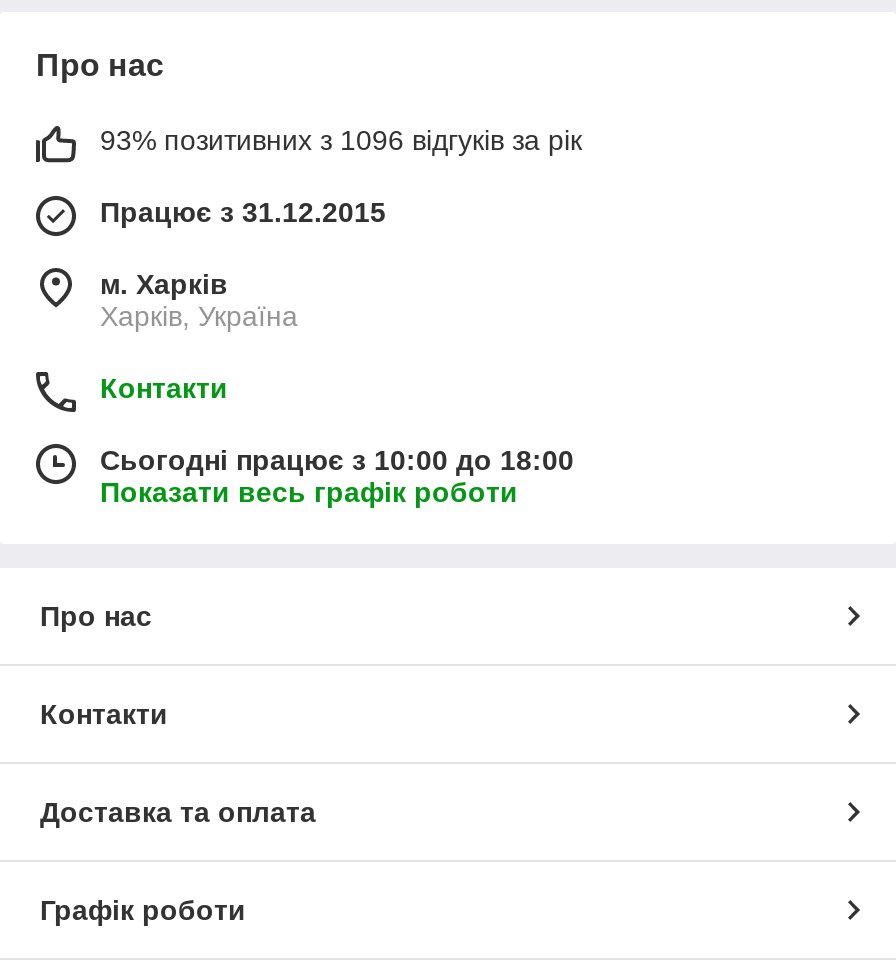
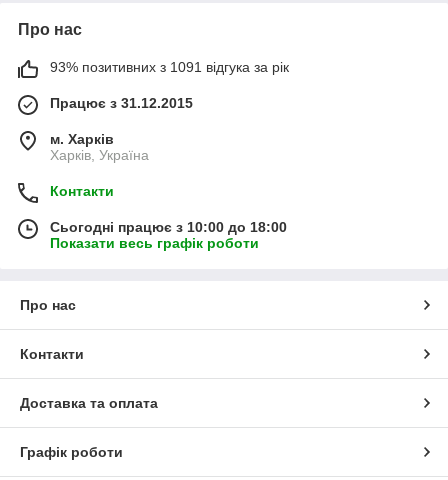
- 93% позитивних з 1096 відгуків за рік
+ 93% позитивних з 1091 відгука за рік
